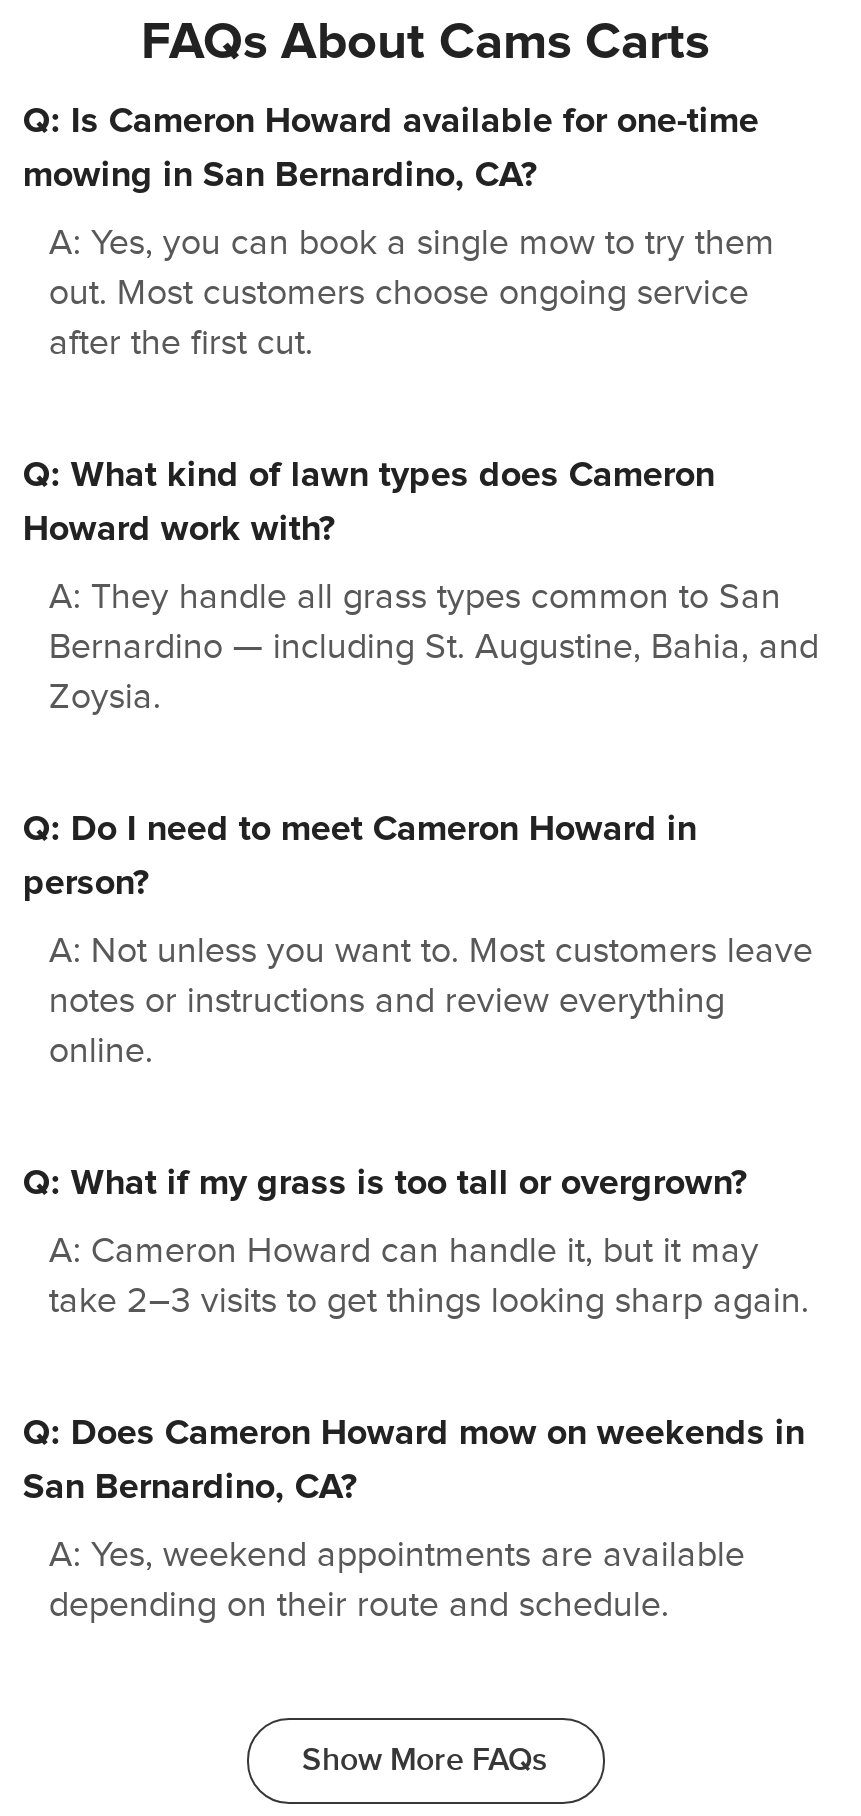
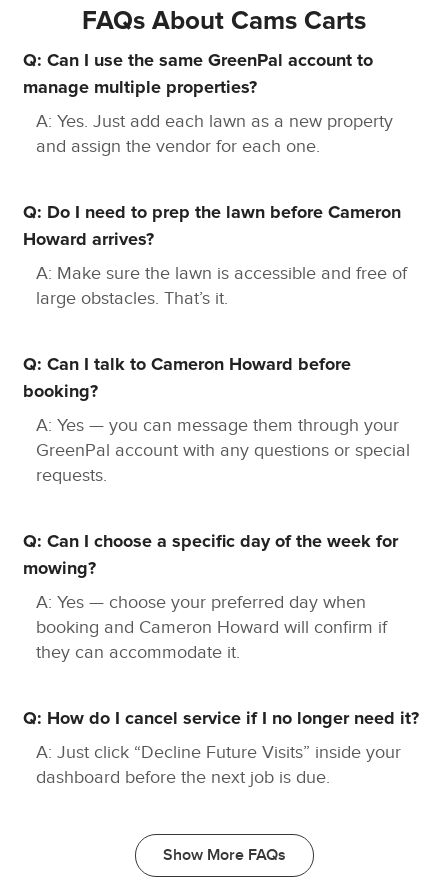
- Q: Is Cameron Howard available for one-time
- mowing in San Bernardino, CA?
+ Q: Can I use the same GreenPal account to
+ manage multiple properties?

- A: Yes, you can book a single mow to try them
- out. Most customers choose ongoing service
- after the first cut.
+ A: Yes. Just add each lawn as a new property
+ and assign the vendor for each one.

- Q: What kind of lawn types does Cameron
- Howard work with?
+ Q: Do I need to prep the lawn before Cameron
+ Howard arrives?

- A: They handle all grass types common to San
- Bernardino — including St. Augustine, Bahia, and
- Zoysia.
+ A: Make sure the lawn is accessible and free of
+ large obstacles. That’s it.

- Q: Do I need to meet Cameron Howard in
- person?
+ Q: Can I talk to Cameron Howard before
+ booking?

- A: Not unless you want to. Most customers leave
- notes or instructions and review everything
- online.
+ A: Yes — you can message them through your
+ GreenPal account with any questions or special
+ requests.

- Q: What if my grass is too tall or overgrown?
+ Q: Can I choose a specific day of the week for
+ mowing?

- A: Cameron Howard can handle it, but it may
- take 2–3 visits to get things looking sharp again.
+ A: Yes — choose your preferred day when
+ booking and Cameron Howard will confirm if
+ they can accommodate it.

- Q: Does Cameron Howard mow on weekends in
- San Bernardino, CA?
+ Q: How do I cancel service if I no longer need it?

- A: Yes, weekend appointments are available
- depending on their route and schedule.
+ A: Just click “Decline Future Visits” inside your
+ dashboard before the next job is due.
